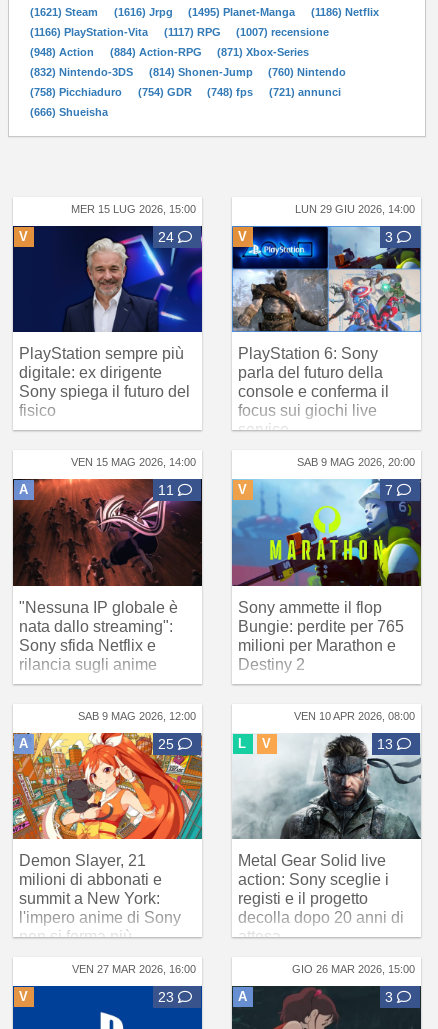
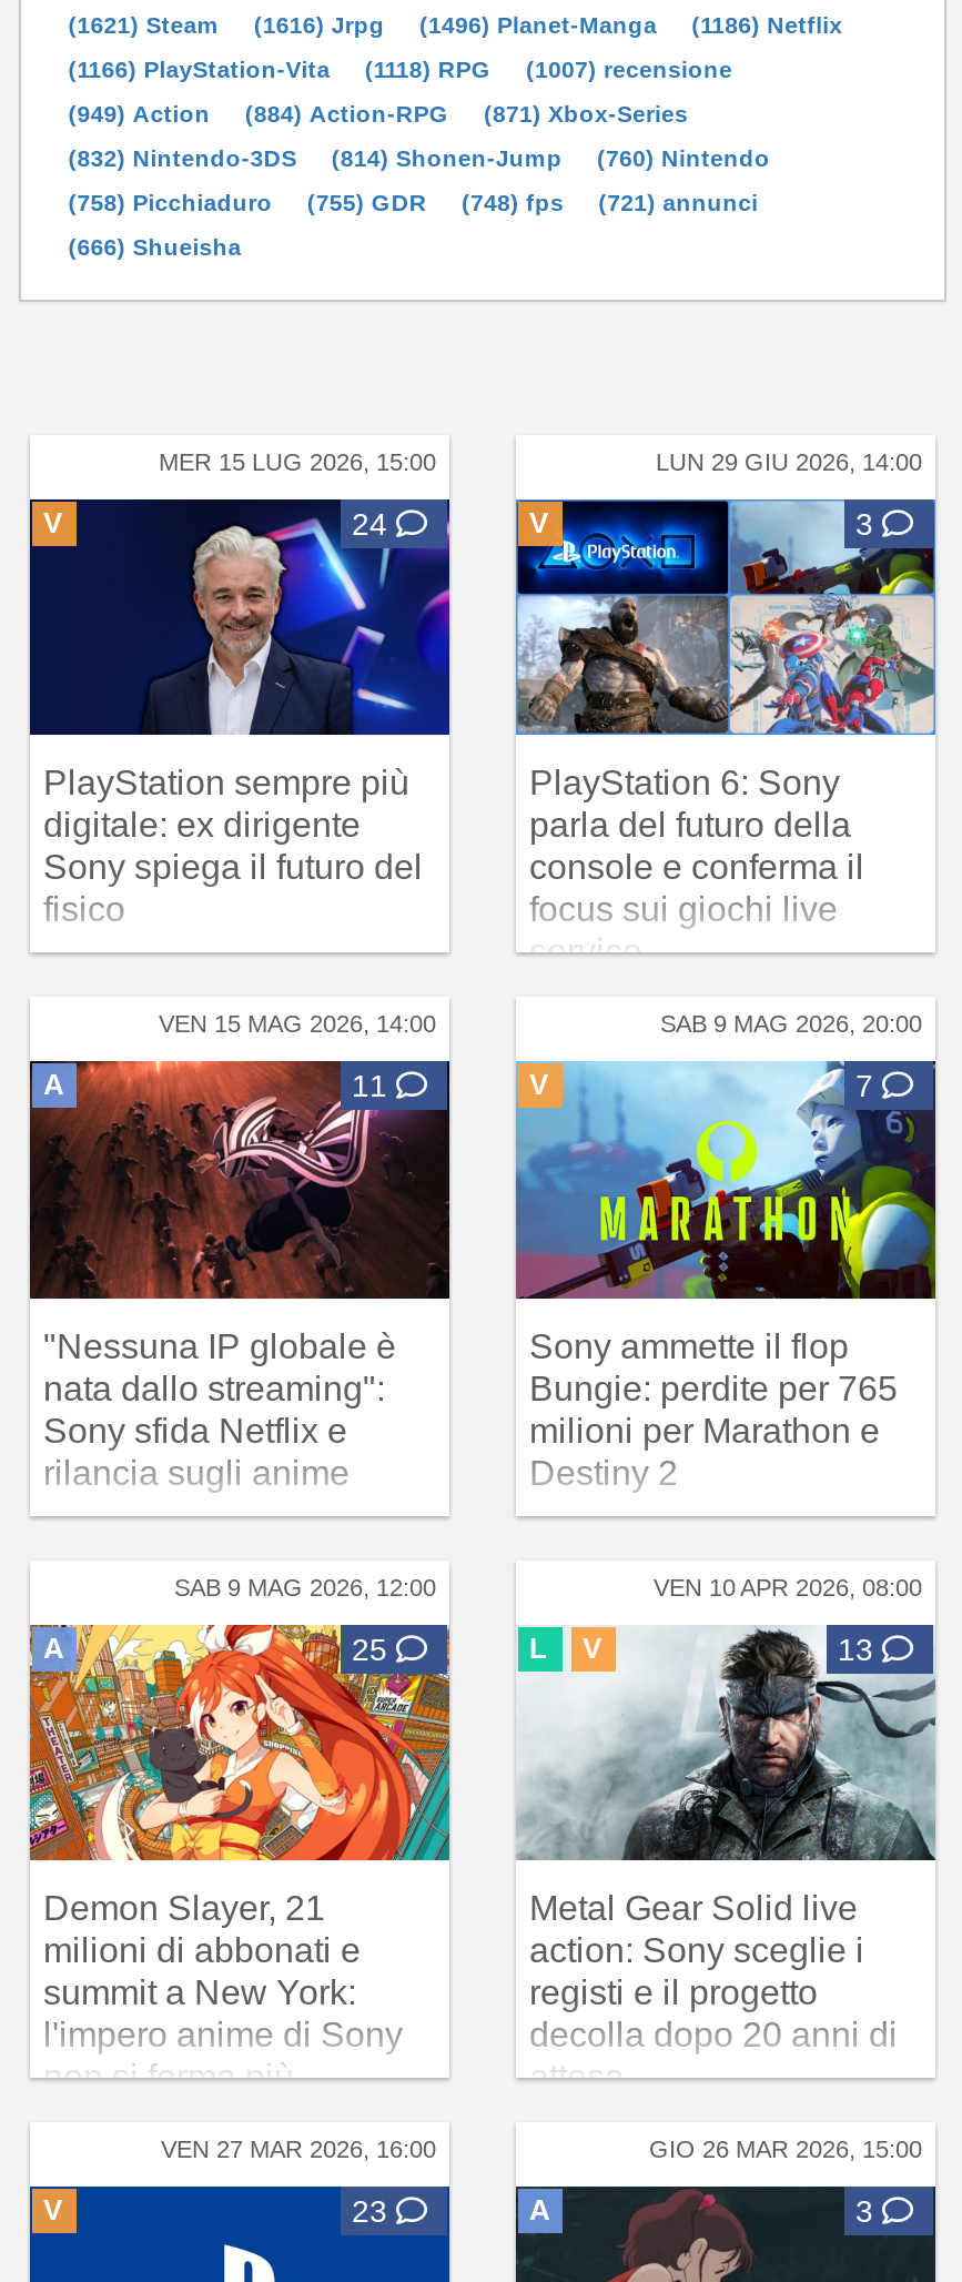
- (1621) Steam (1616) Jrpg (1495) Planet-Manga (1186) Netflix
+ (1621) Steam (1616) Jrpg (1496) Planet-Manga (1186) Netflix

- (1166) PlayStation-Vita (1117) RPG (1007) recensione
+ (1166) PlayStation-Vita (1118) RPG (1007) recensione

- (948) Action (884) Action-RPG (871) Xbox-Series
+ (949) Action (884) Action-RPG (871) Xbox-Series

- (758) Picchiaduro (754) GDR (748) fps (721) annunci
+ (758) Picchiaduro (755) GDR (748) fps (721) annunci
